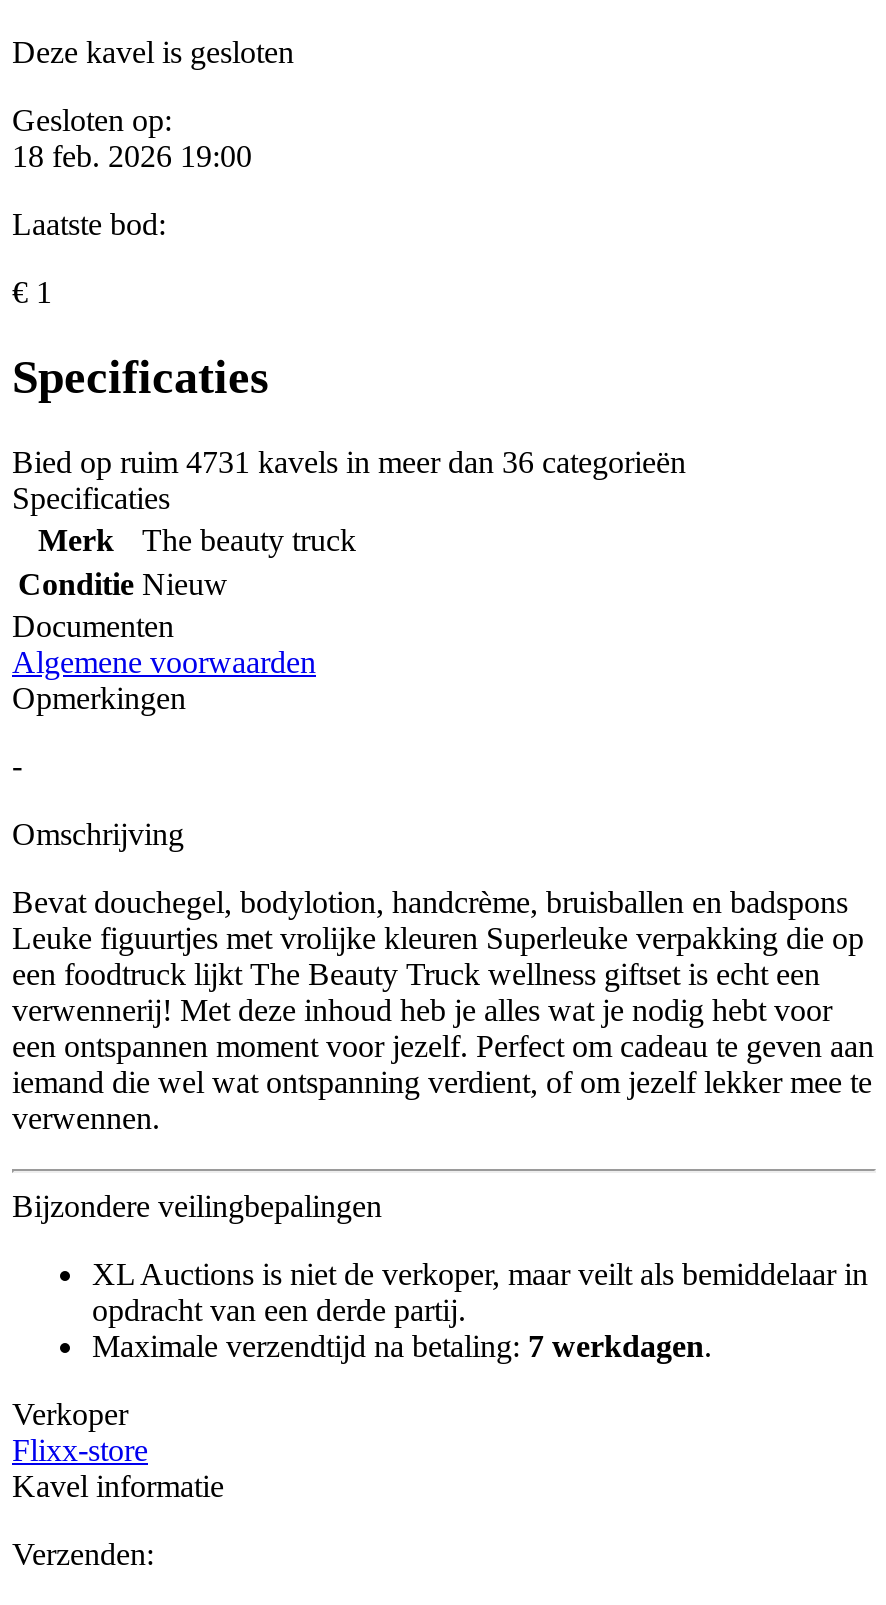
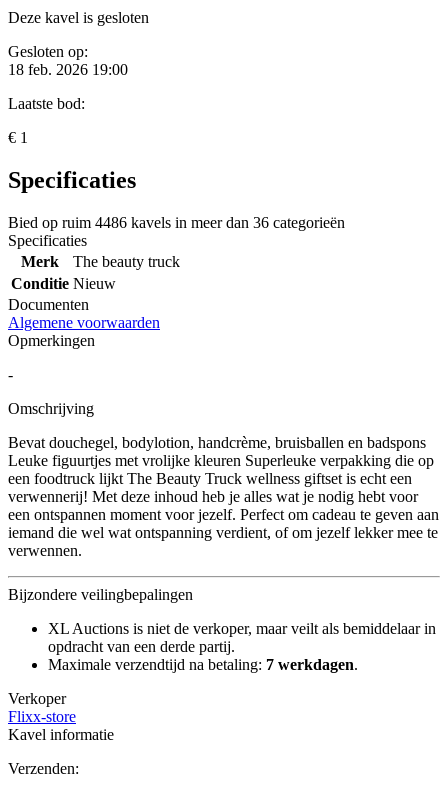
- Bied op ruim 4731 kavels in meer dan 36 categorieën
+ Bied op ruim 4486 kavels in meer dan 36 categorieën
